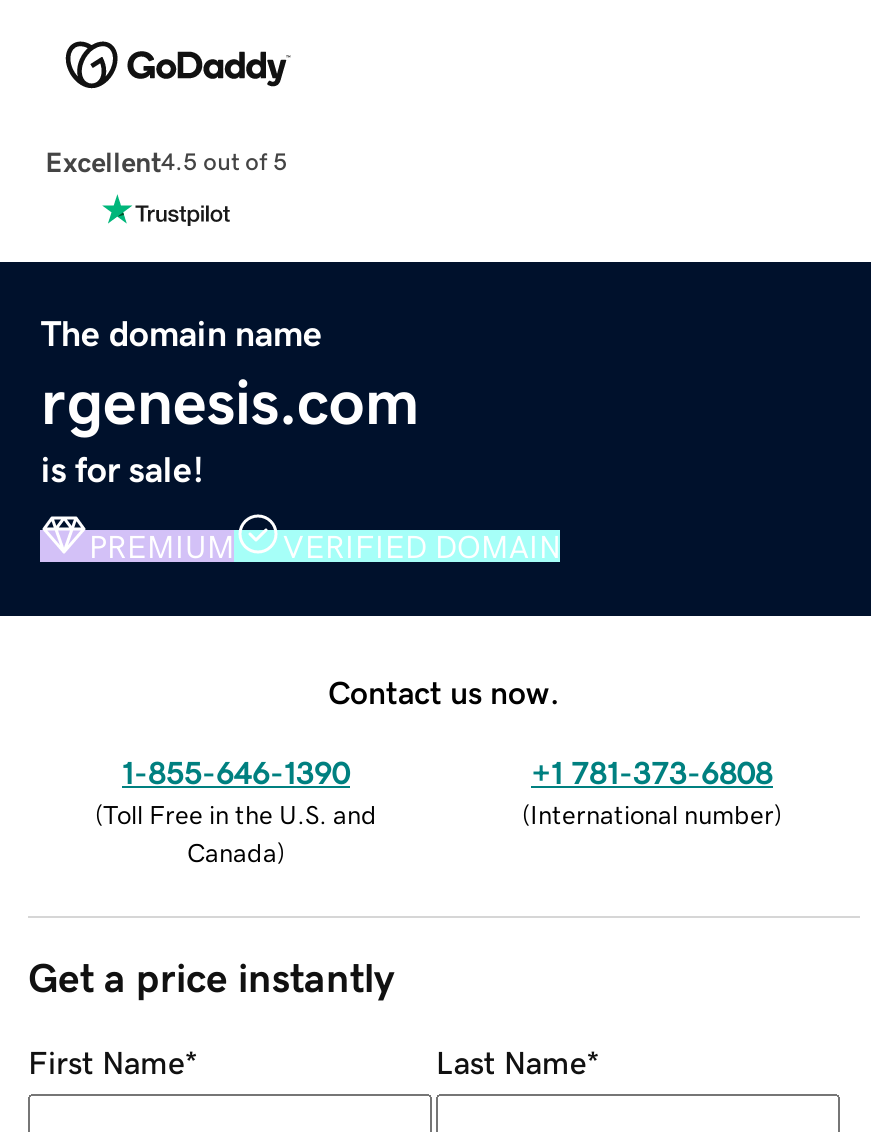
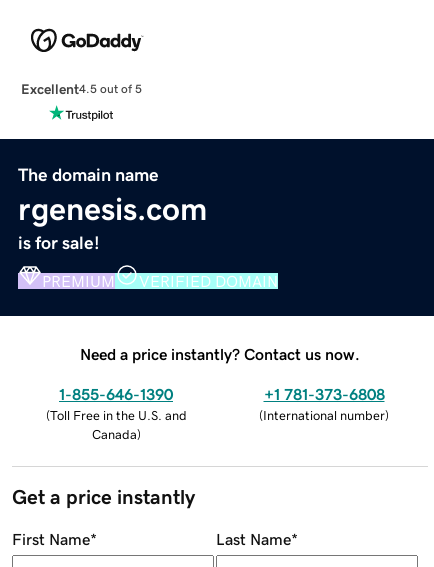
- Contact us now.
+ Need a price instantly? Contact us now.
